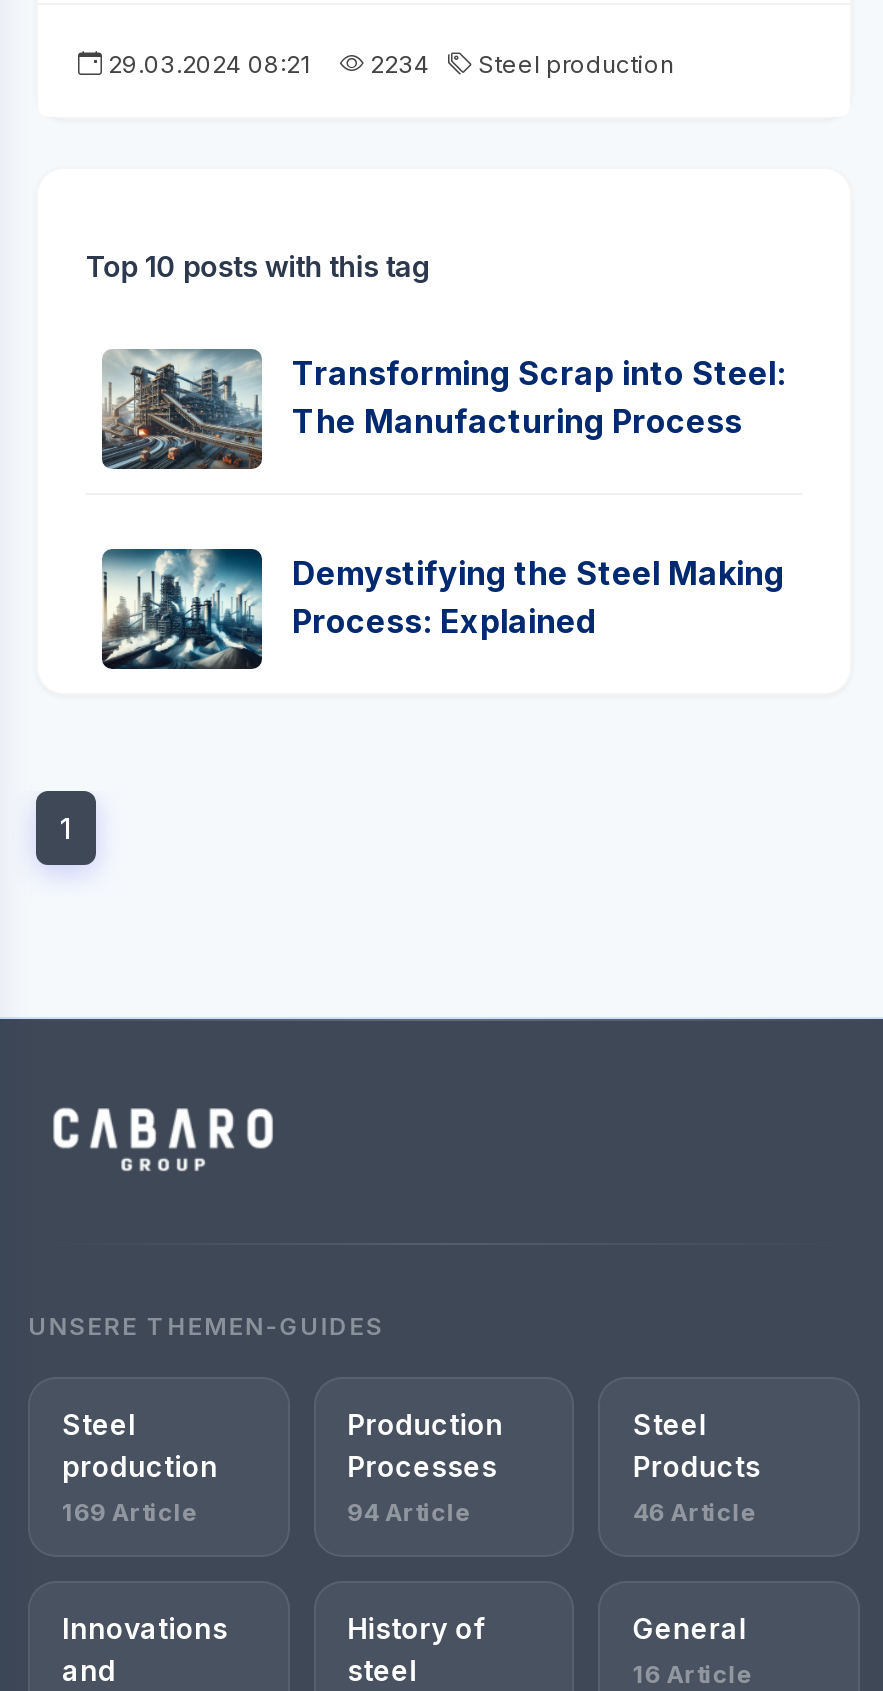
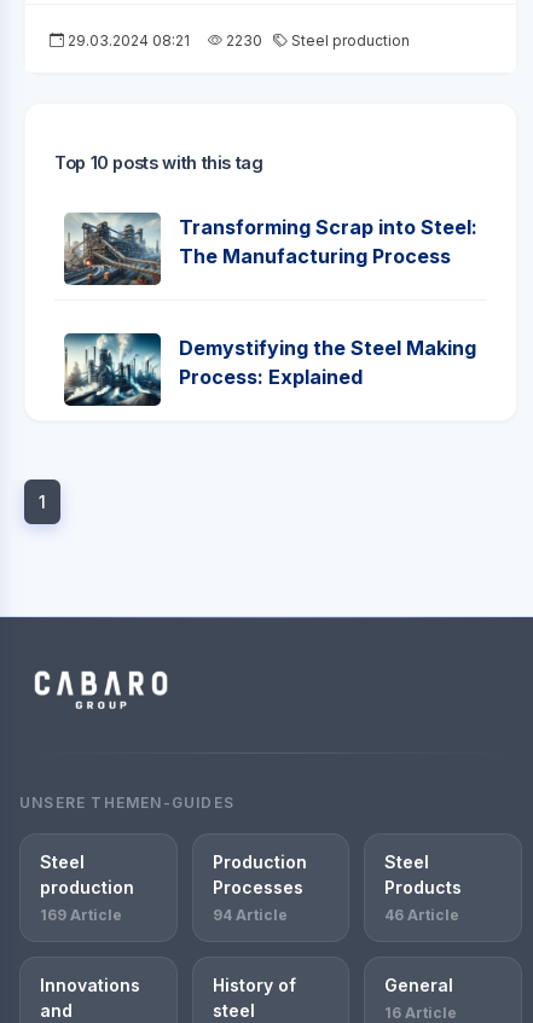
- 29.03.2024 08:21 2234 Steel production
+ 29.03.2024 08:21 2230 Steel production
